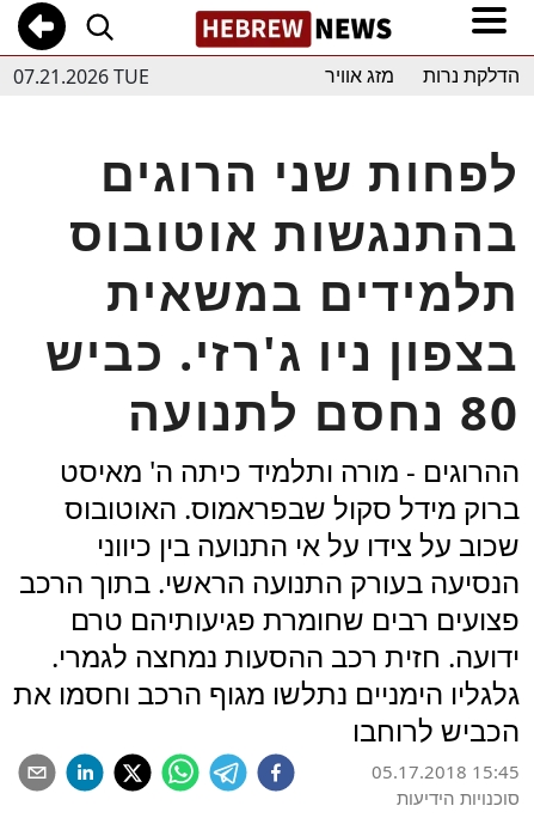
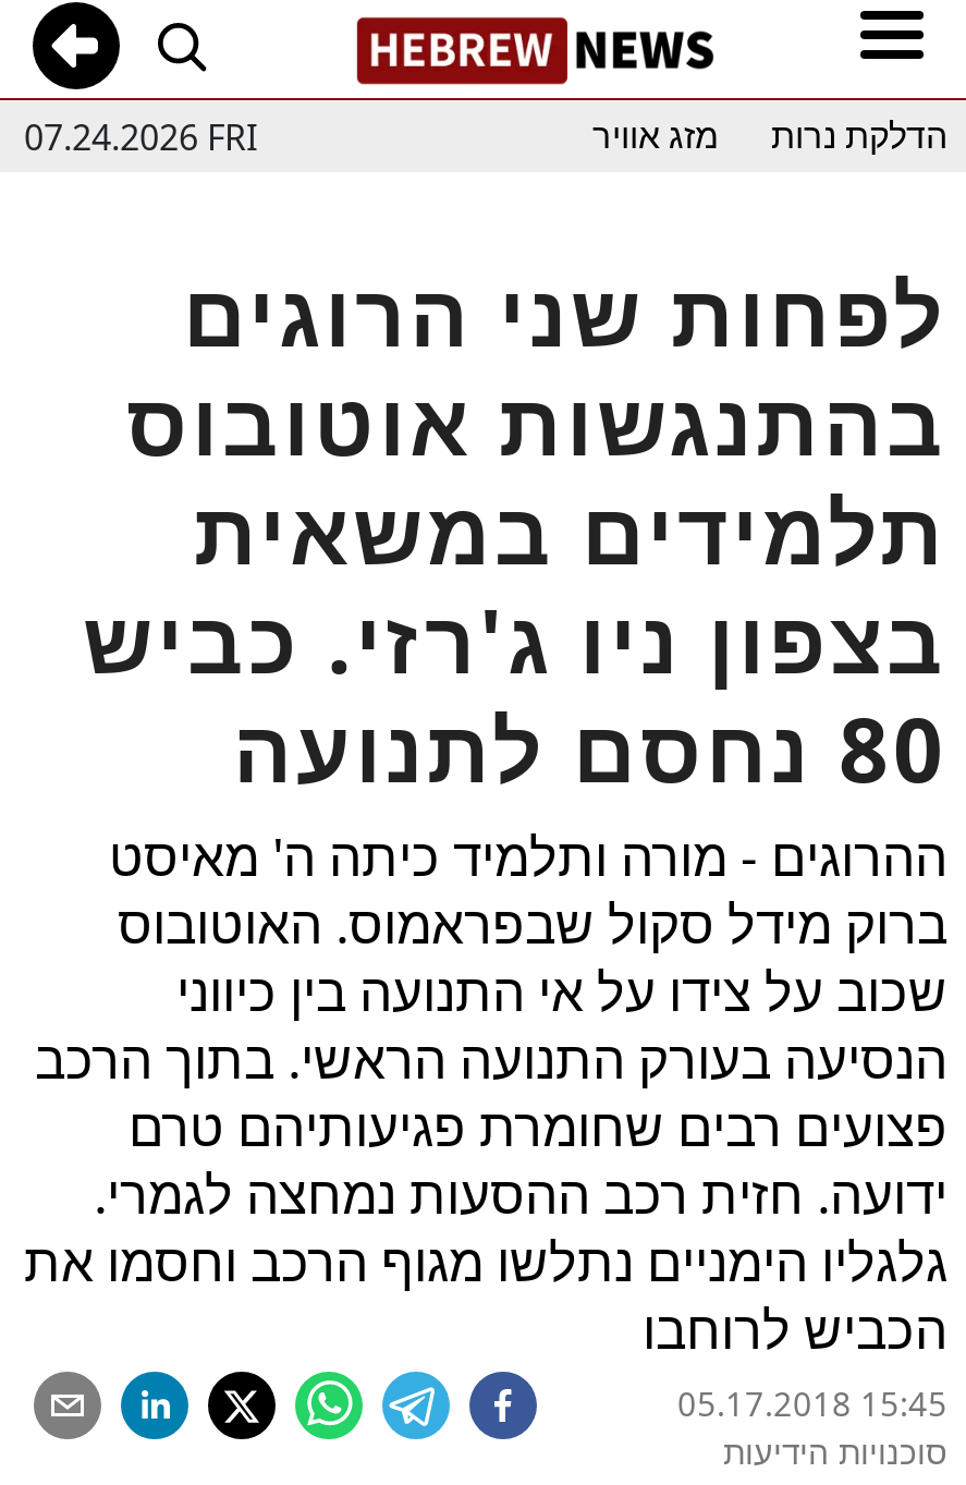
- 07.21.2026 TUE
+ 07.24.2026 FRI
